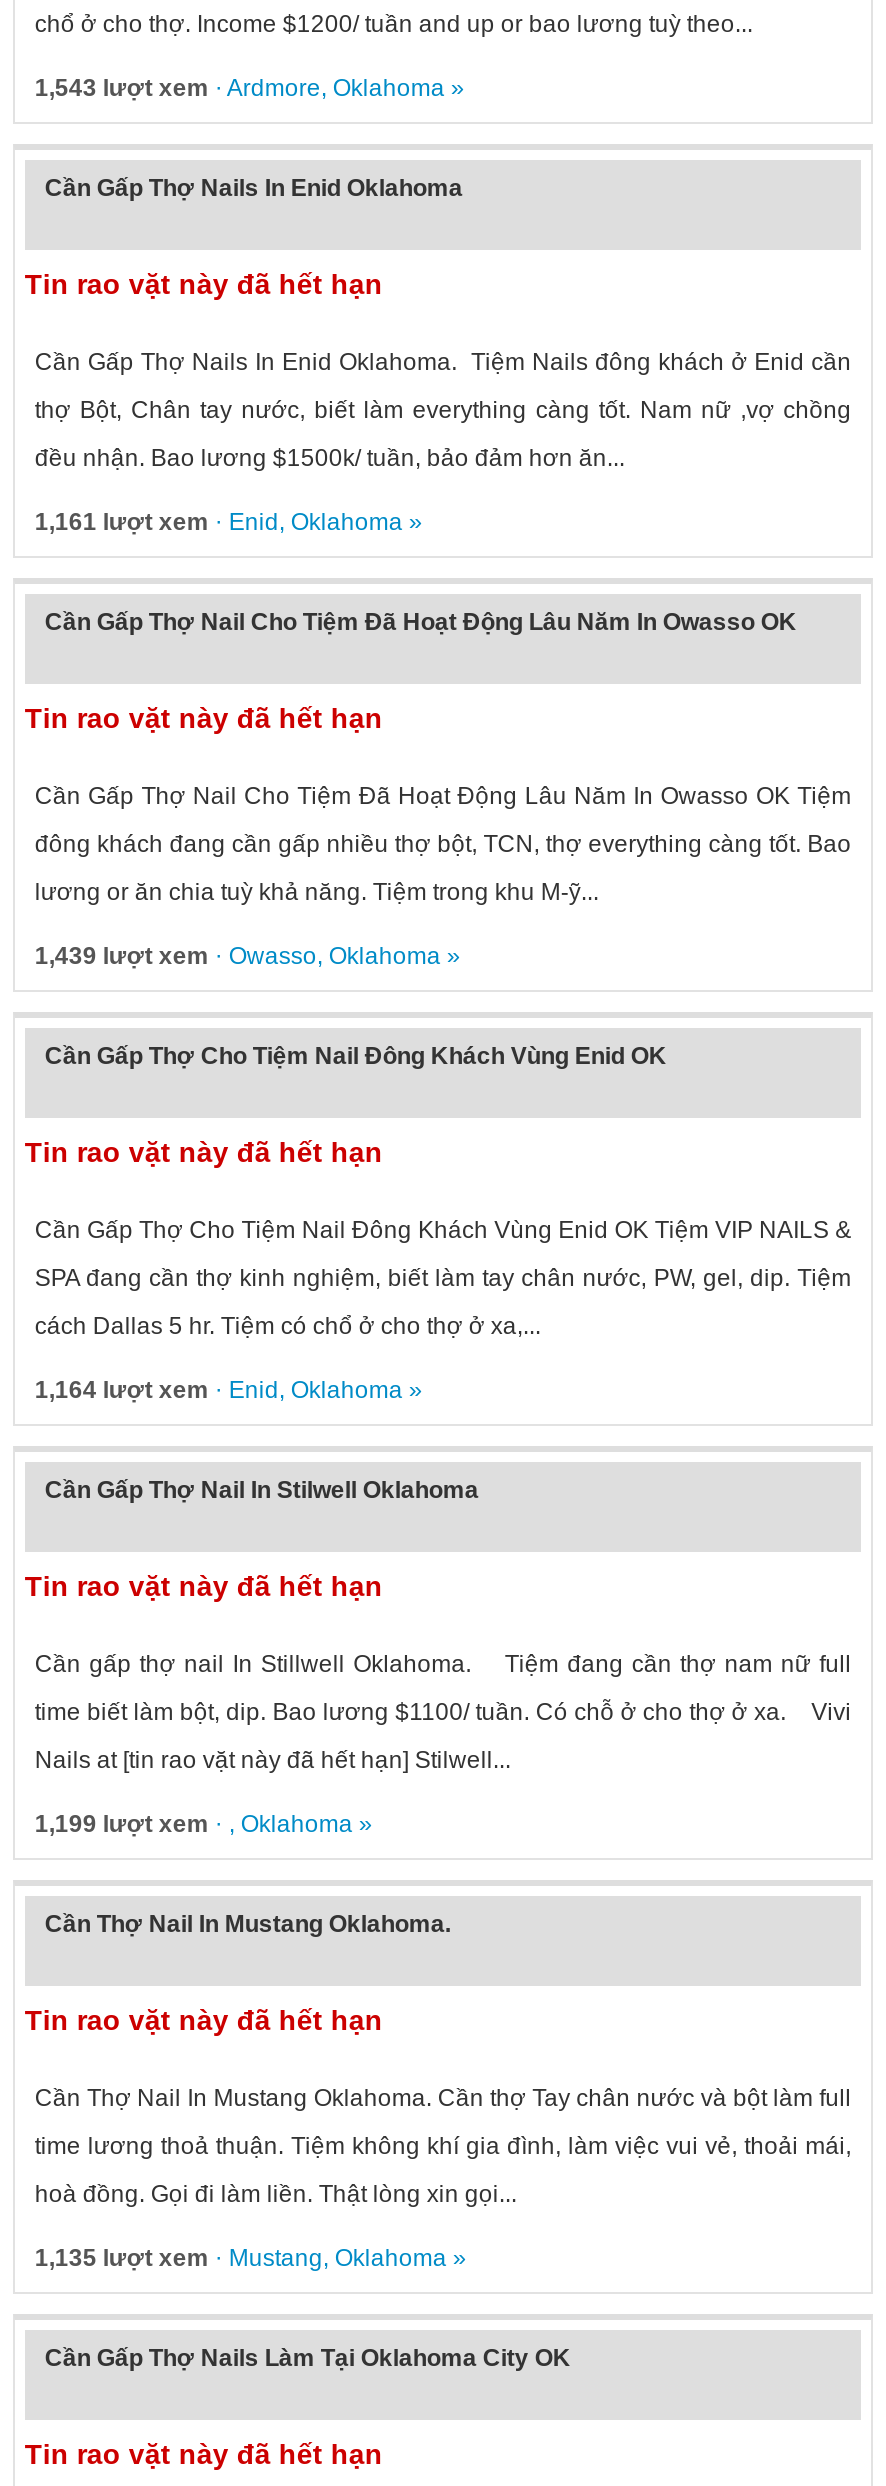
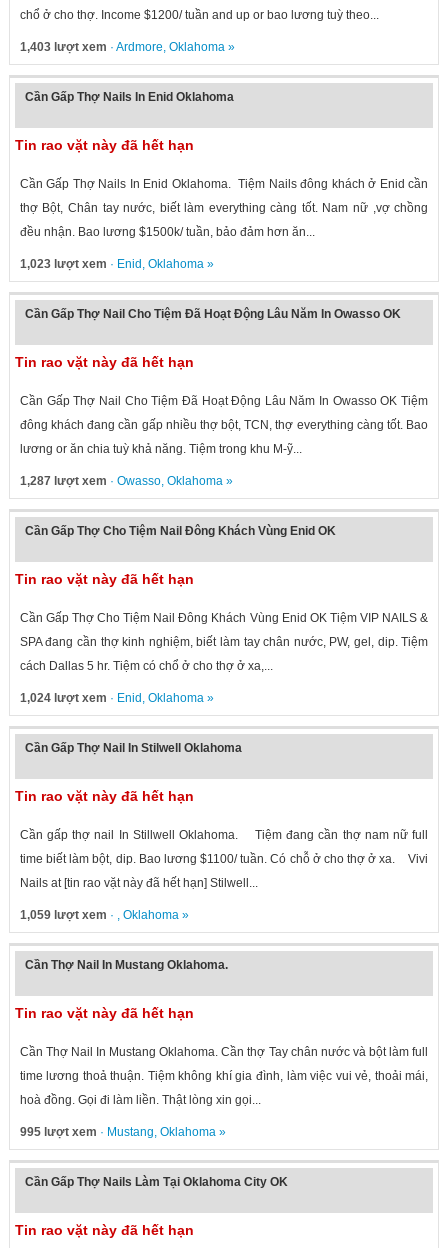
- 1,543 lượt xem · Ardmore, Oklahoma»
+ 1,403 lượt xem · Ardmore, Oklahoma»

- 1,161 lượt xem · Enid, Oklahoma»
+ 1,023 lượt xem · Enid, Oklahoma»

- 1,439 lượt xem · Owasso, Oklahoma»
+ 1,287 lượt xem · Owasso, Oklahoma»

- 1,164 lượt xem · Enid, Oklahoma»
+ 1,024 lượt xem · Enid, Oklahoma»

- 1,199 lượt xem · , Oklahoma»
+ 1,059 lượt xem · , Oklahoma»

- 1,135 lượt xem · Mustang, Oklahoma»
+ 995 lượt xem · Mustang, Oklahoma»
